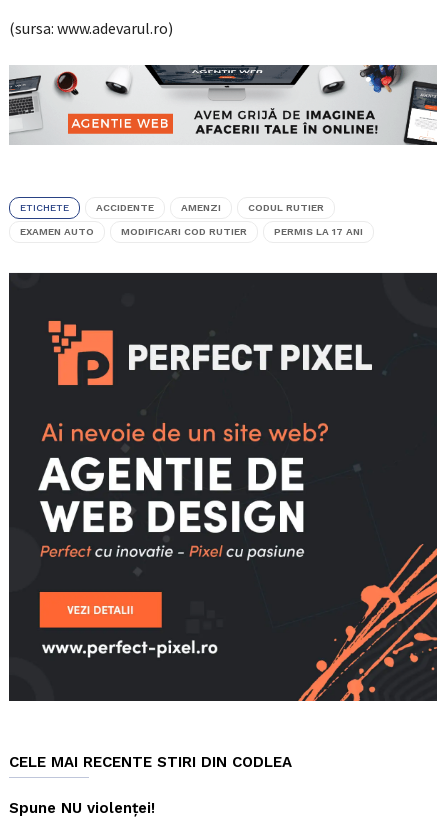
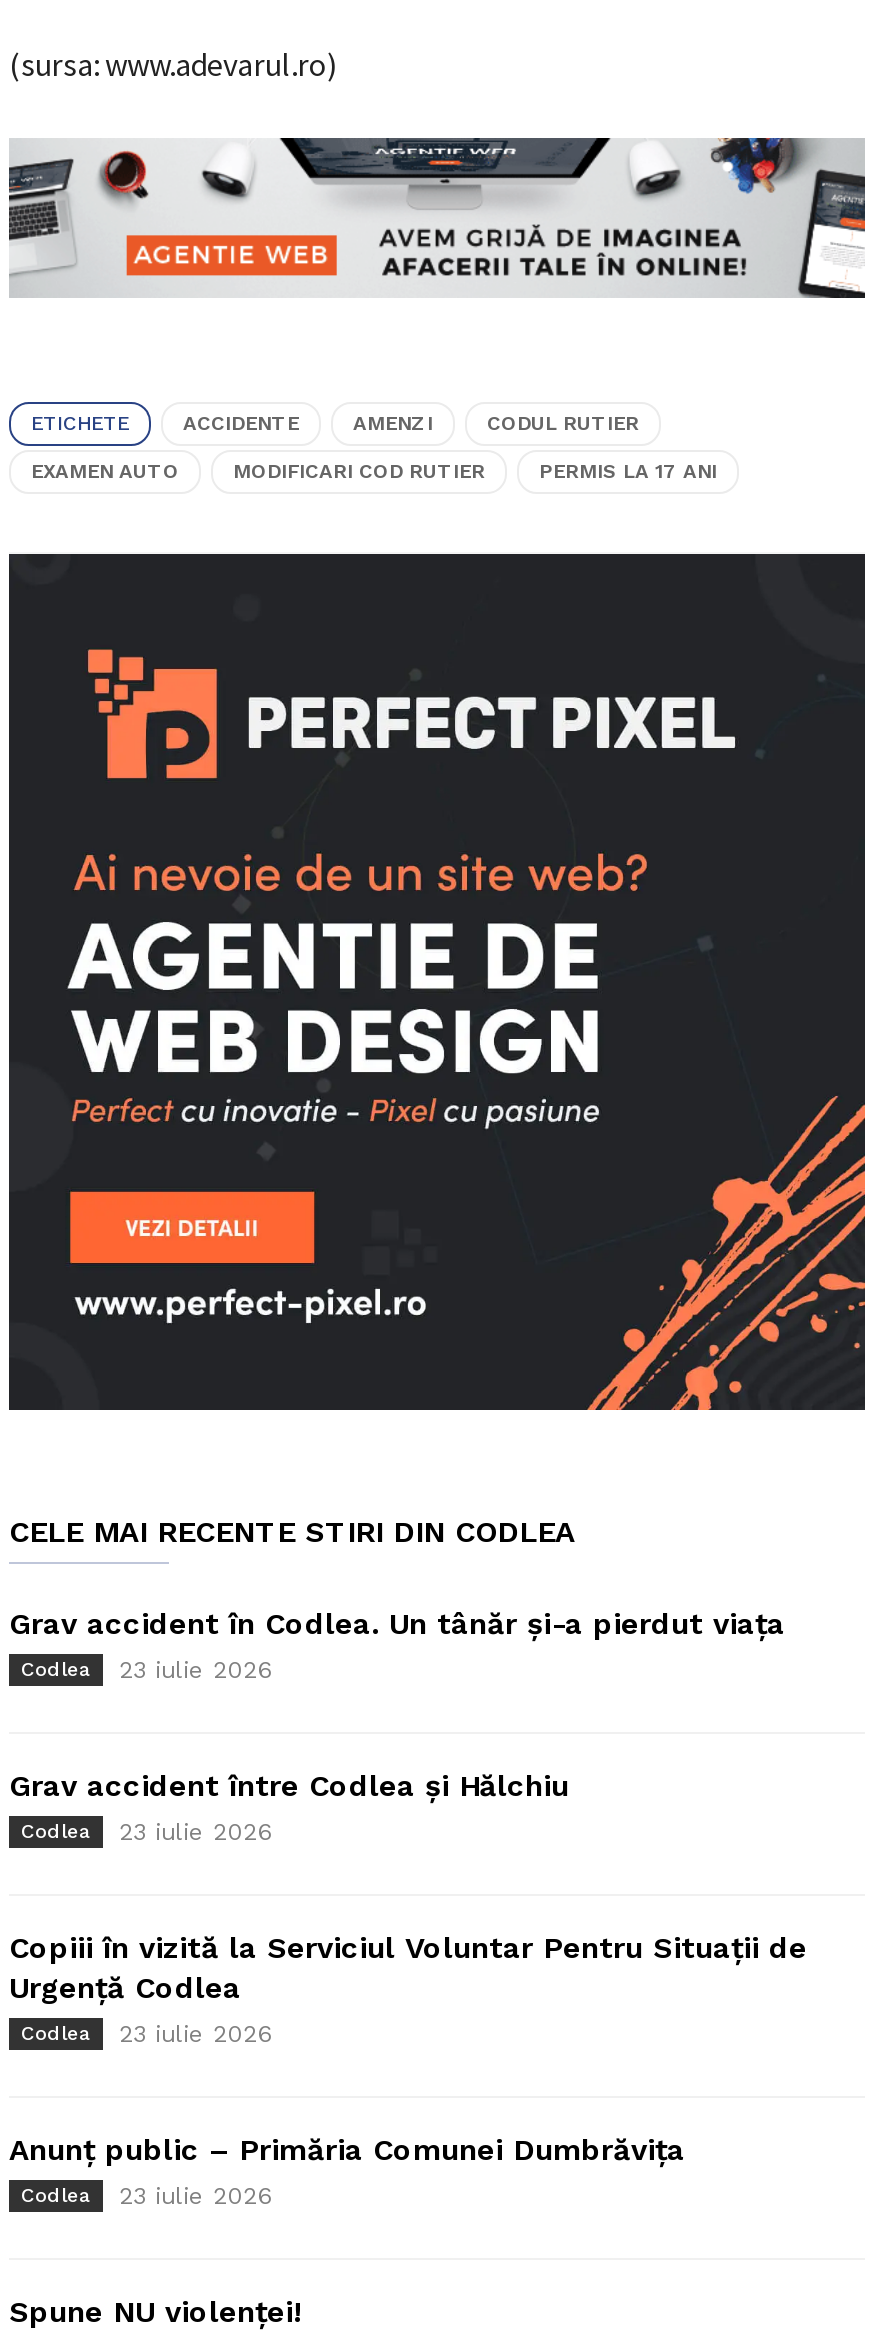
+ Grav accident în Codlea. Un tânăr și-a pierdut viața
+ Codlea
+ 23 iulie 2026
+ Grav accident între Codlea și Hălchiu
+ Codlea
+ 23 iulie 2026
+ Copiii în vizită la Serviciul Voluntar Pentru Situații de
+ Urgență Codlea
+ Codlea
+ 23 iulie 2026
+ Anunț public – Primăria Comunei Dumbrăvița
+ Codlea
+ 23 iulie 2026
